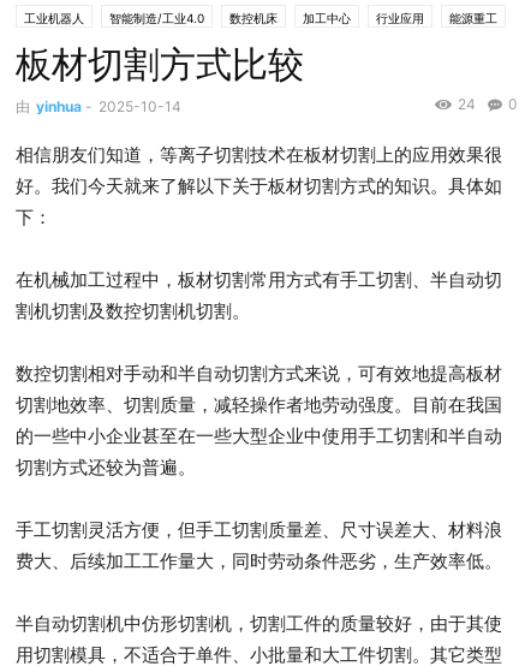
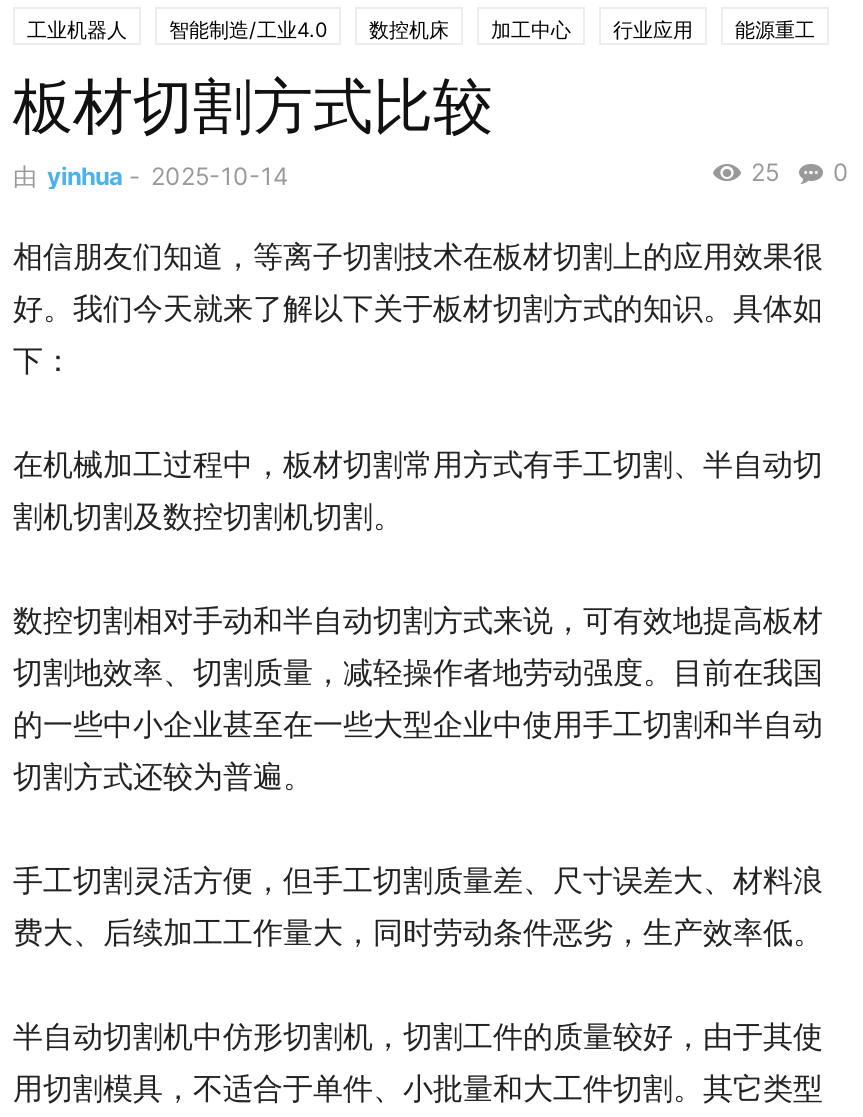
- 24 0
+ 25 0
